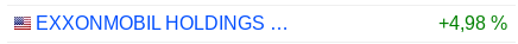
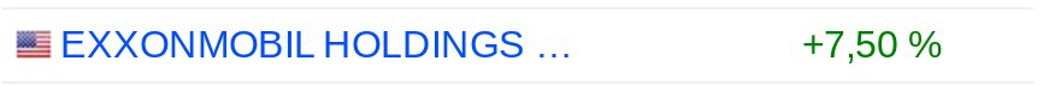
- +4,98 %
+ +7,50 %
